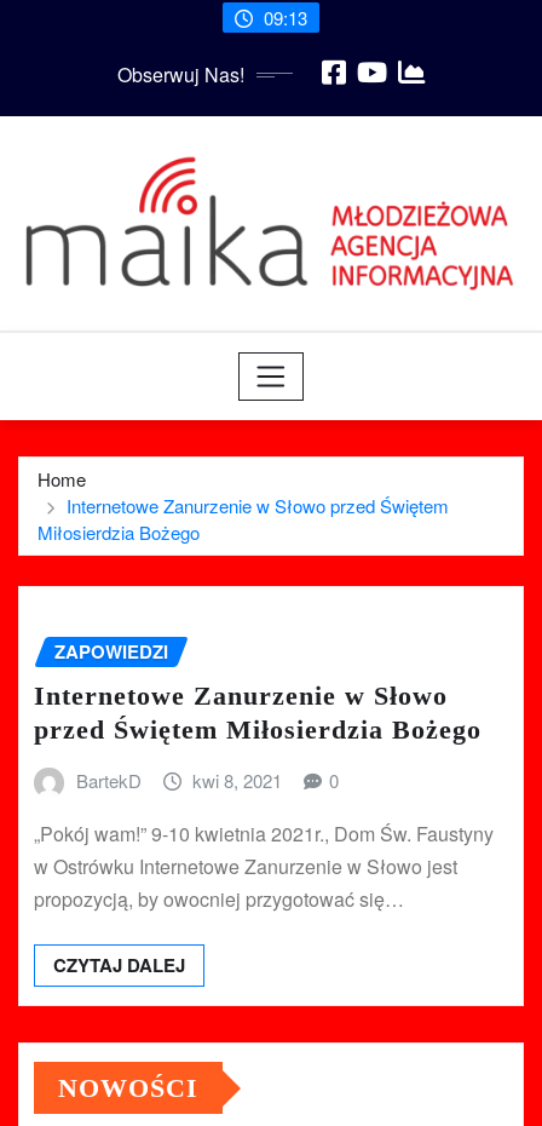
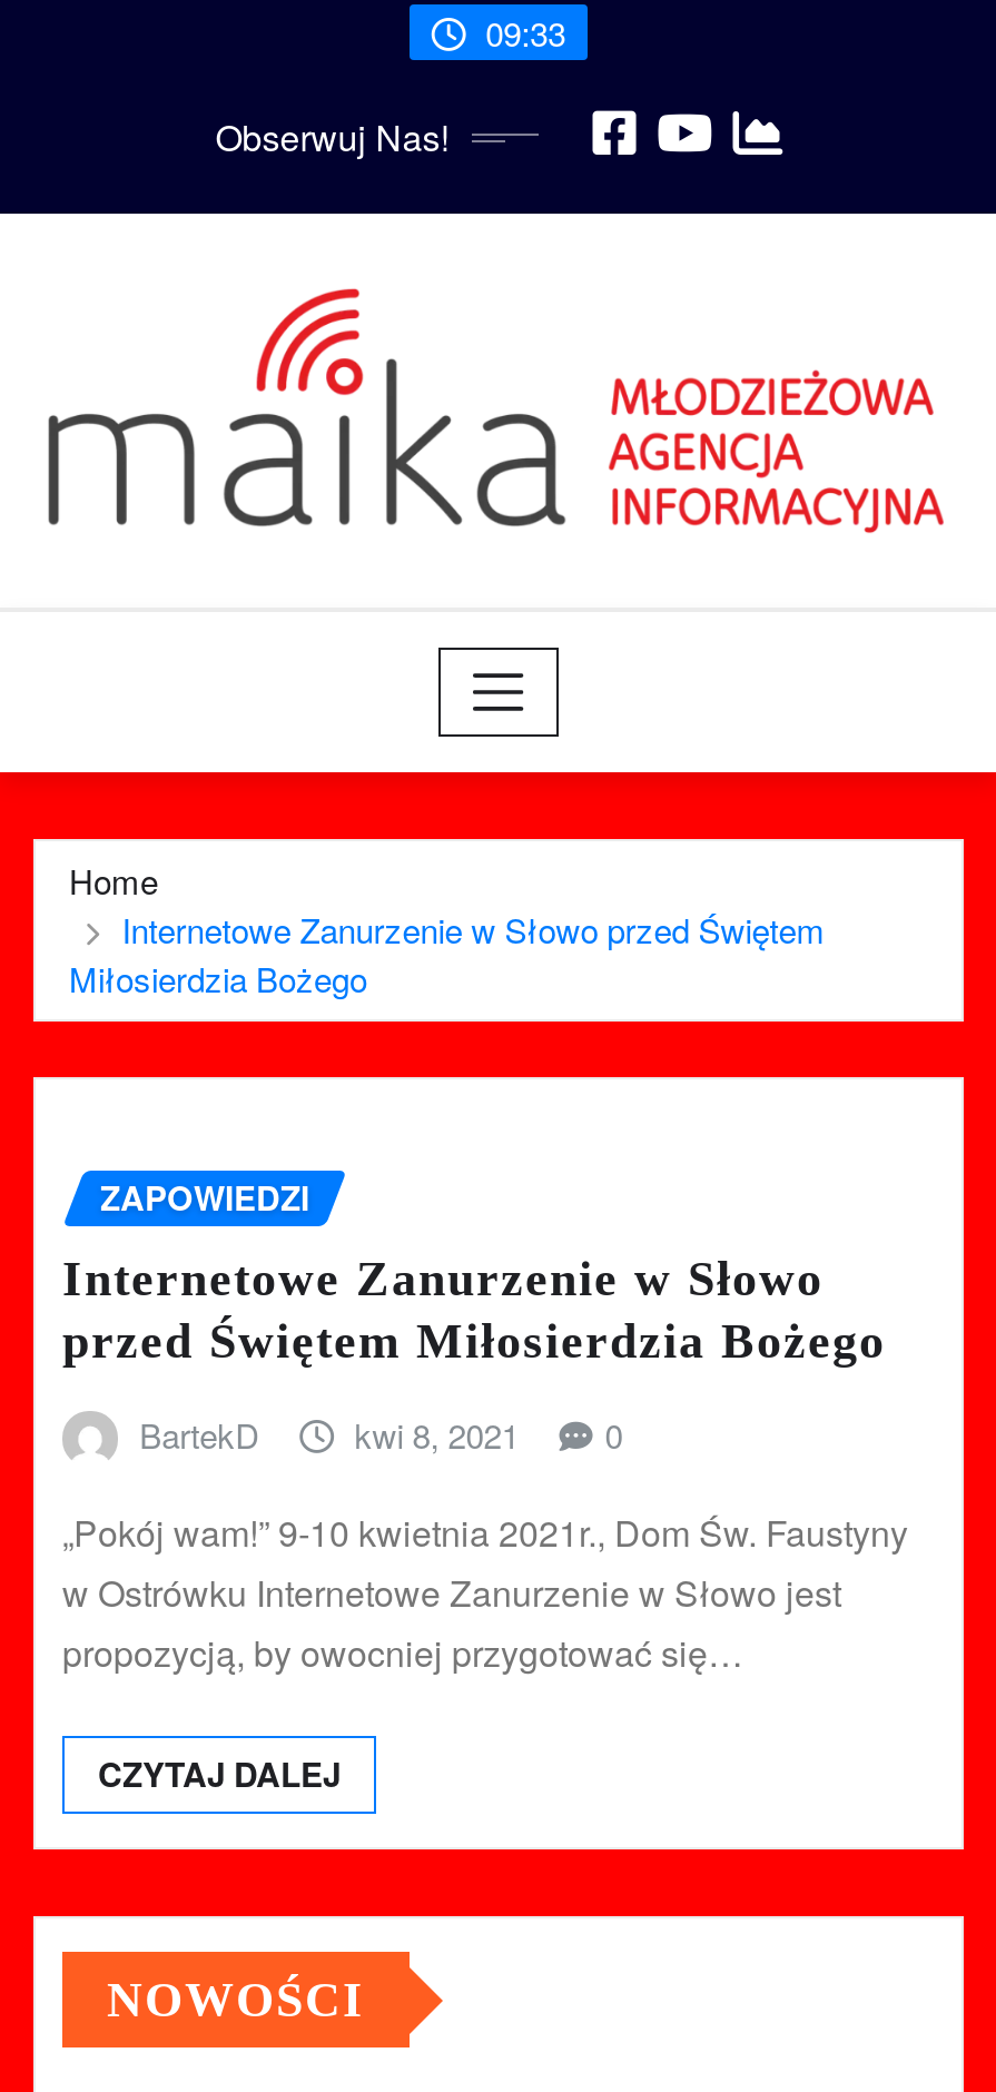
- 09:13
+ 09:33
